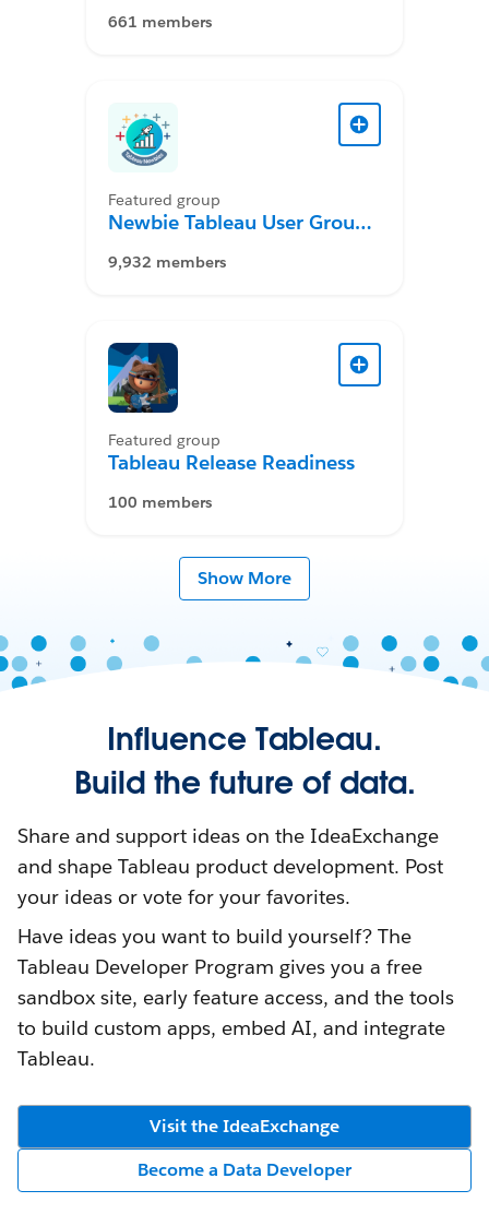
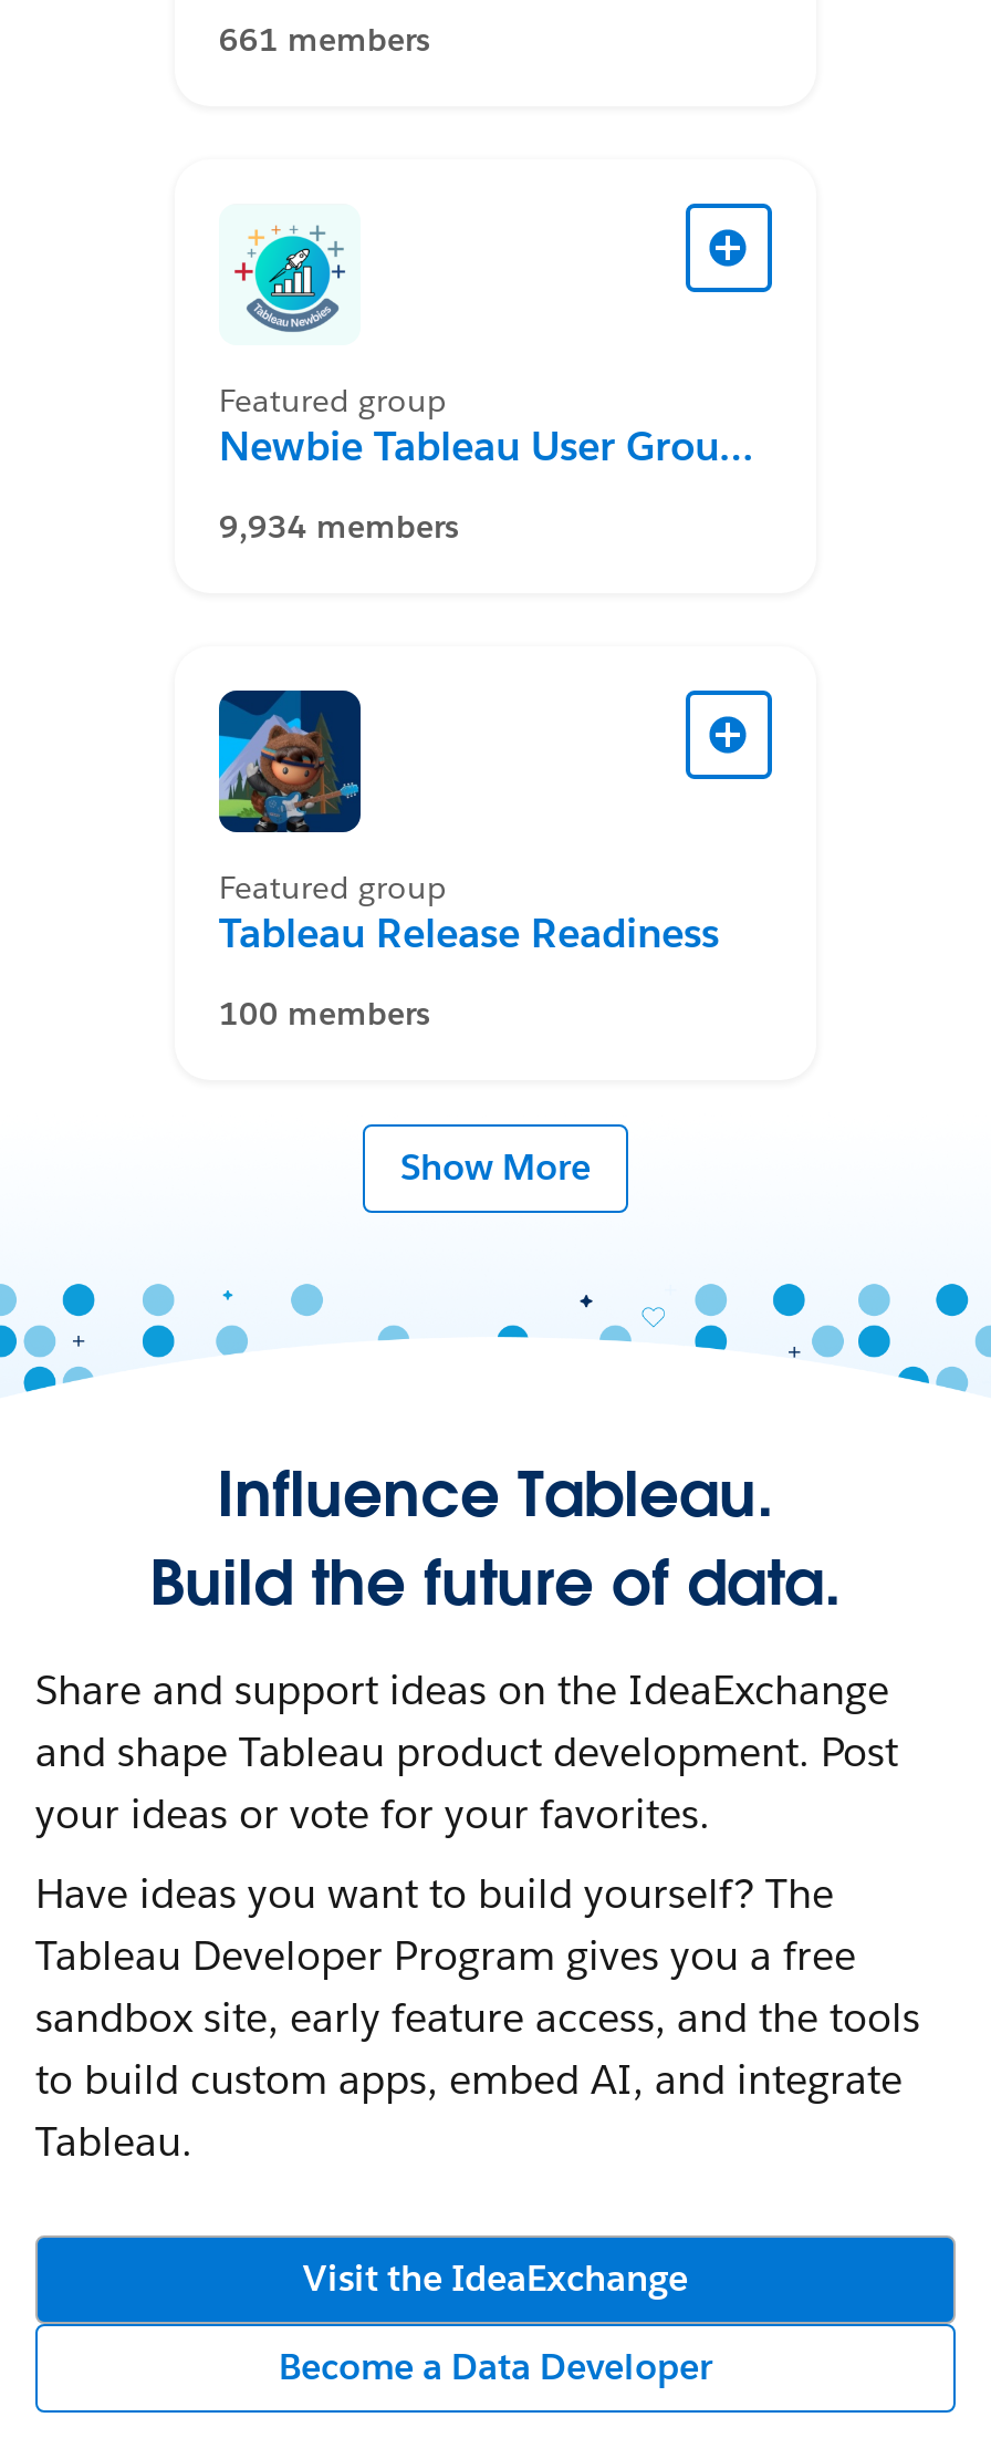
- 9,932 members
+ 9,934 members
